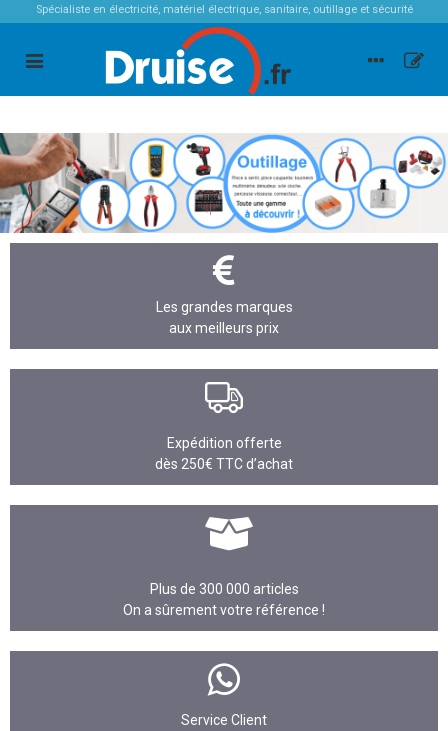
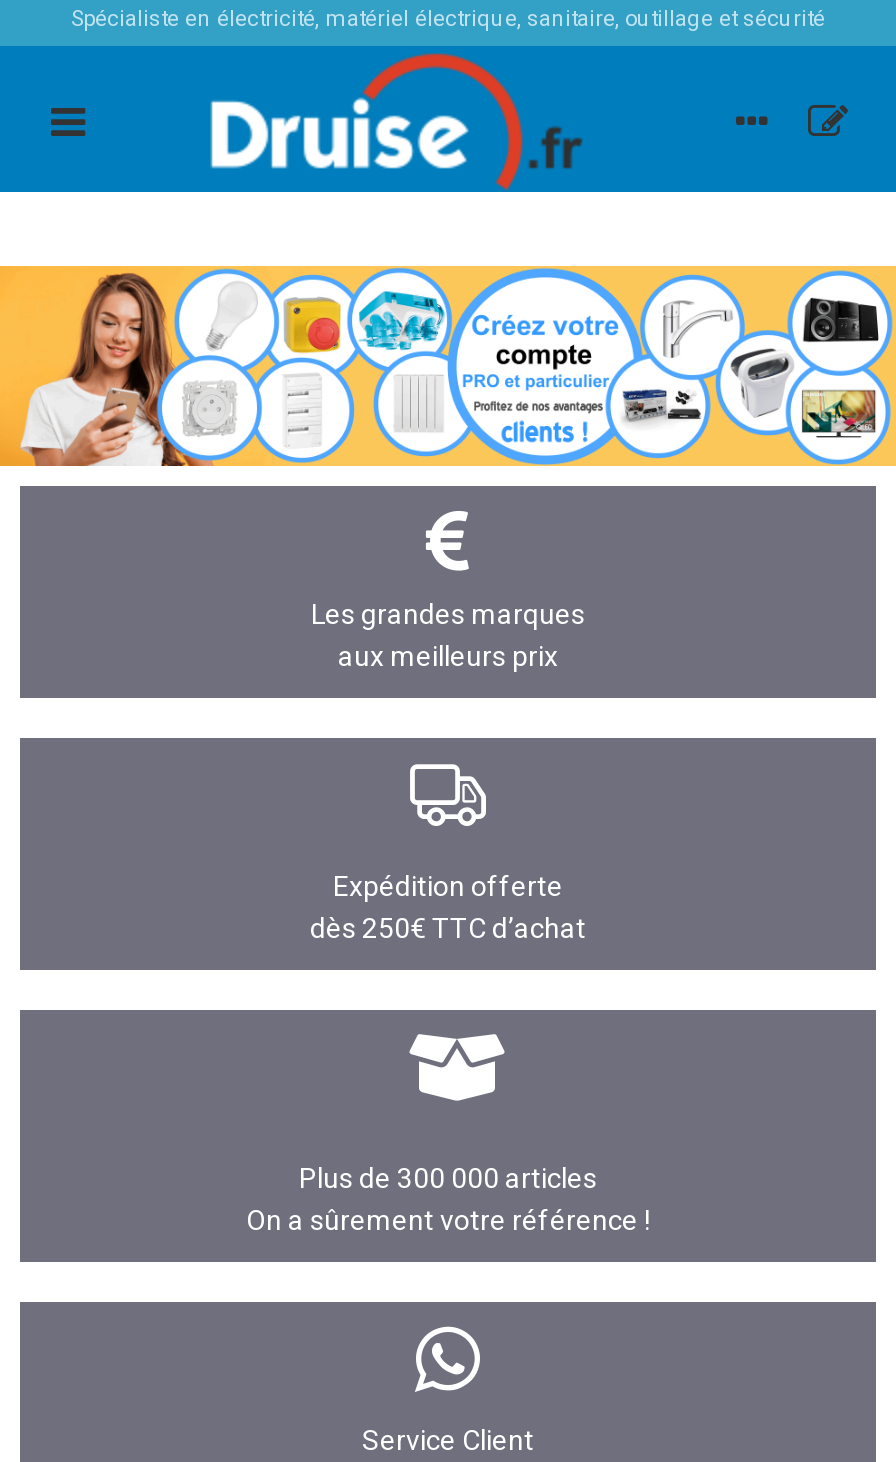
- [image]
+ [image]
